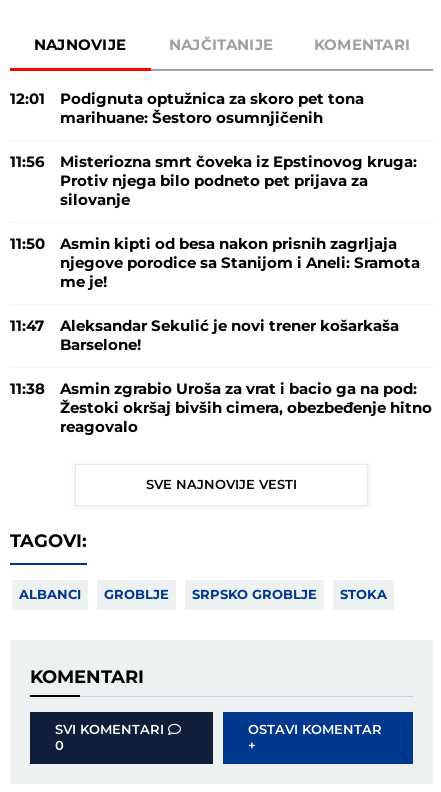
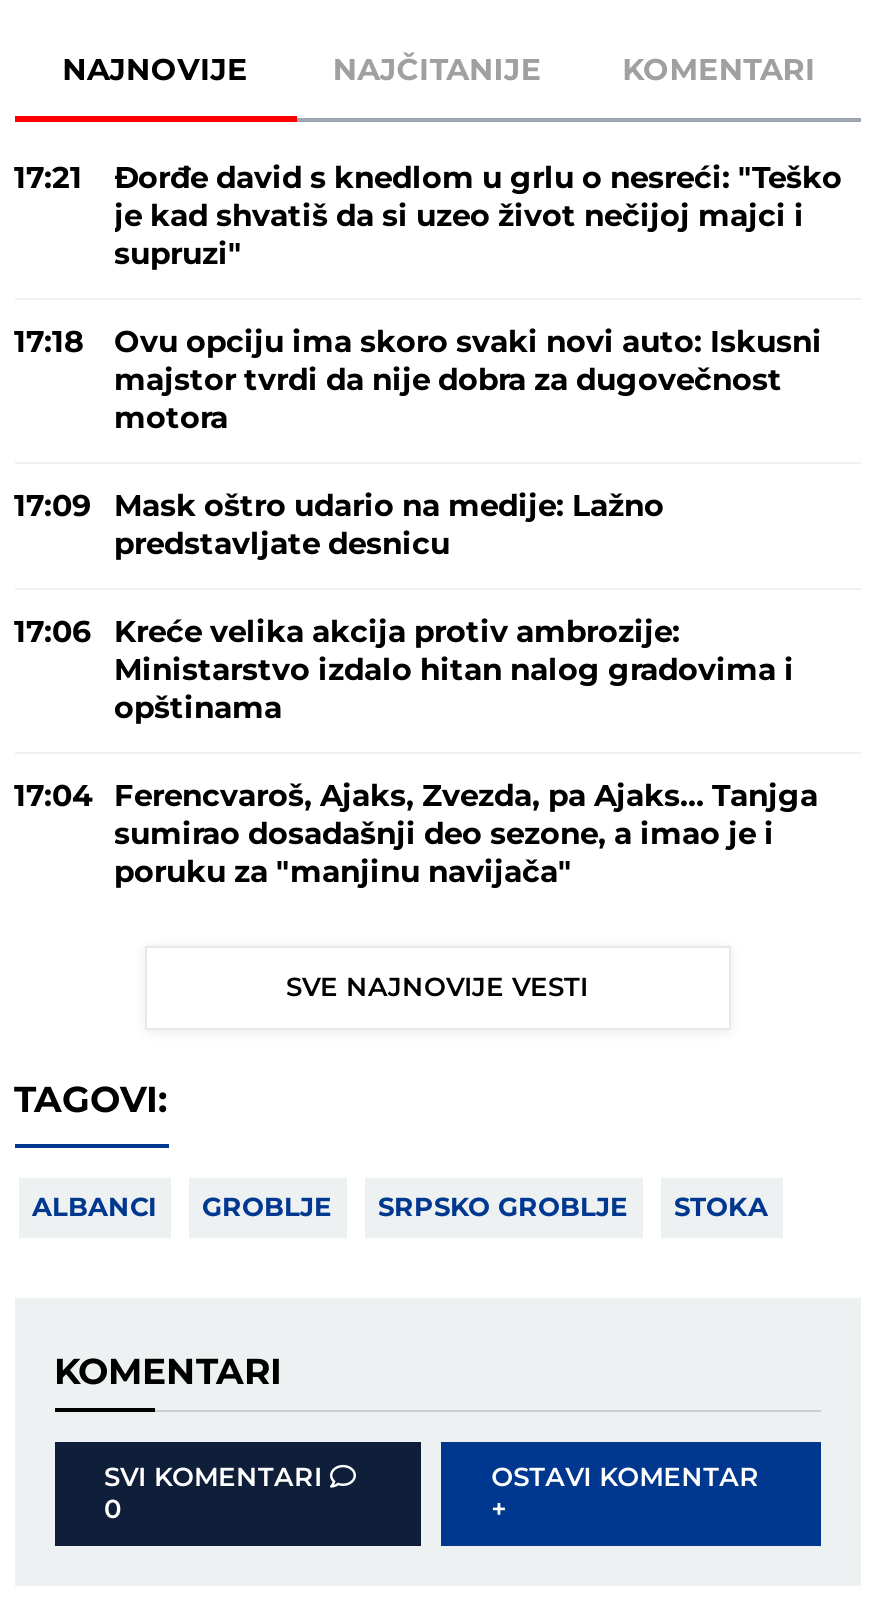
- 12:01
+ 17:21

- Podignuta optužnica za skoro pet tona
- marihuane: Šestoro osumnjičenih
+ Đorđe david s knedlom u grlu o nesreći: "Teško
+ je kad shvatiš da si uzeo život nečijoj majci i
+ supruzi"

- 11:56
+ 17:18

- Misteriozna smrt čoveka iz Epstinovog kruga:
- Protiv njega bilo podneto pet prijava za
- silovanje
+ Ovu opciju ima skoro svaki novi auto: Iskusni
+ majstor tvrdi da nije dobra za dugovečnost
+ motora

- 11:50
+ 17:09

- Asmin kipti od besa nakon prisnih zagrljaja
- njegove porodice sa Stanijom i Aneli: Sramota
- me je!
+ Mask oštro udario na medije: Lažno
+ predstavljate desnicu

- 11:47
+ 17:06

- Aleksandar Sekulić je novi trener košarkaša
- Barselone!
+ Kreće velika akcija protiv ambrozije:
+ Ministarstvo izdalo hitan nalog gradovima i
+ opštinama

- 11:38
+ 17:04

- Asmin zgrabio Uroša za vrat i bacio ga na pod:
- Žestoki okršaj bivših cimera, obezbeđenje hitno
- reagovalo
+ Ferencvaroš, Ajaks, Zvezda, pa Ajaks… Tanjga
+ sumirao dosadašnji deo sezone, a imao je i
+ poruku za "manjinu navijača"
